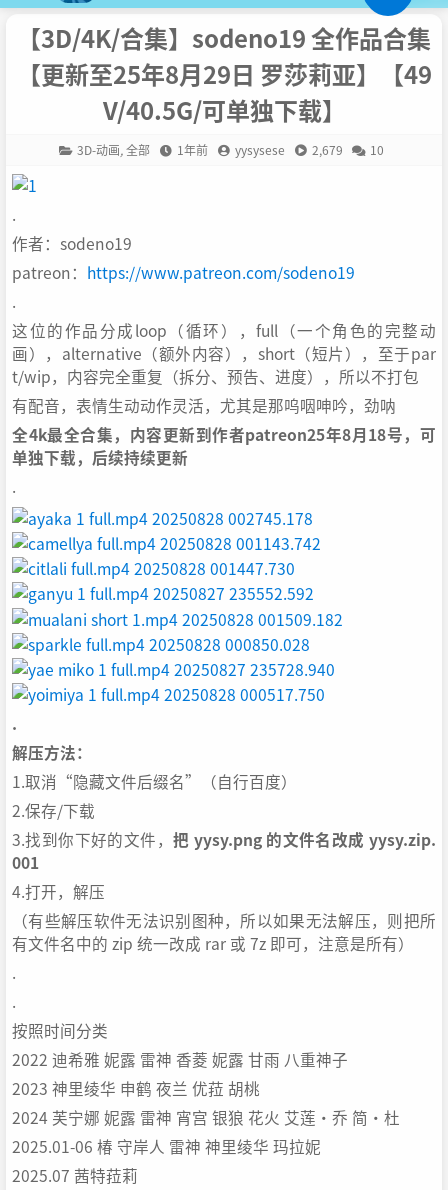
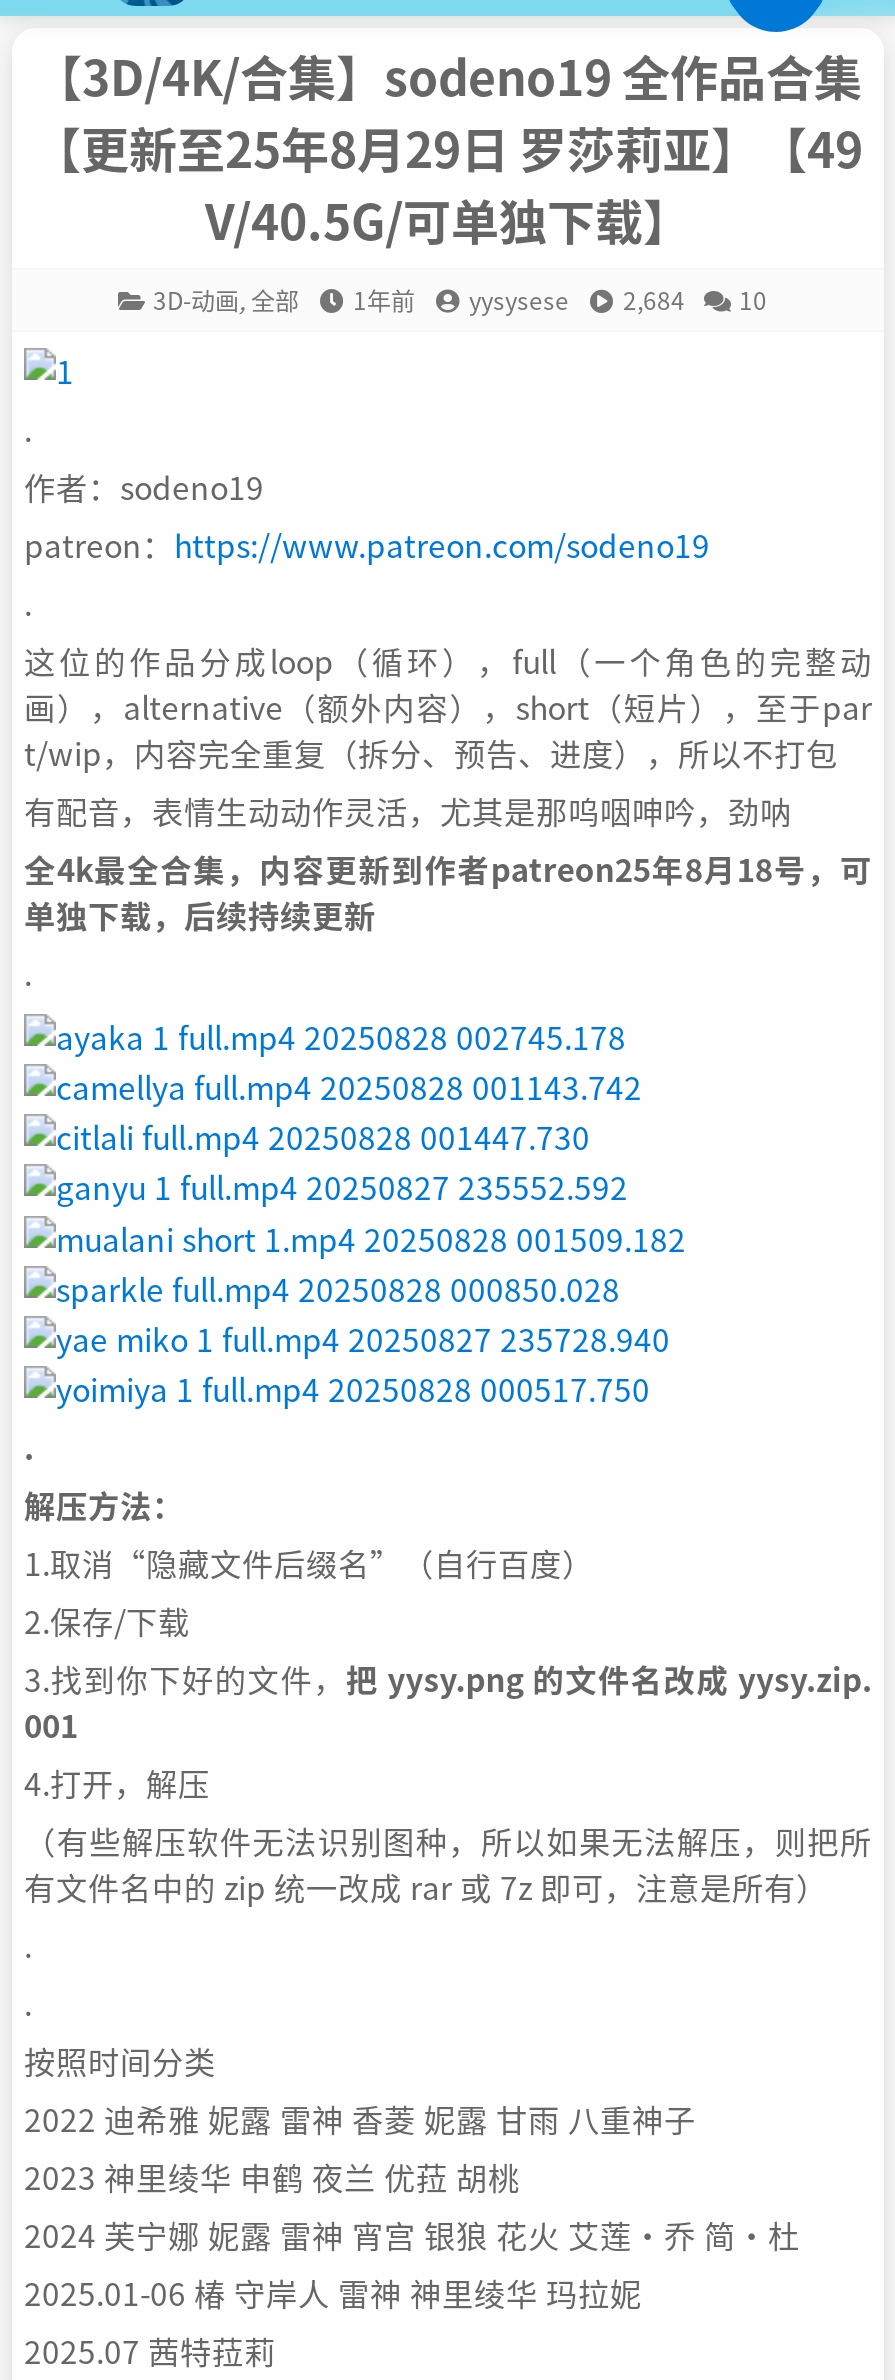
- 3D-动画,全部 1年前 yysysese 2,679 10
+ 3D-动画,全部 1年前 yysysese 2,684 10
